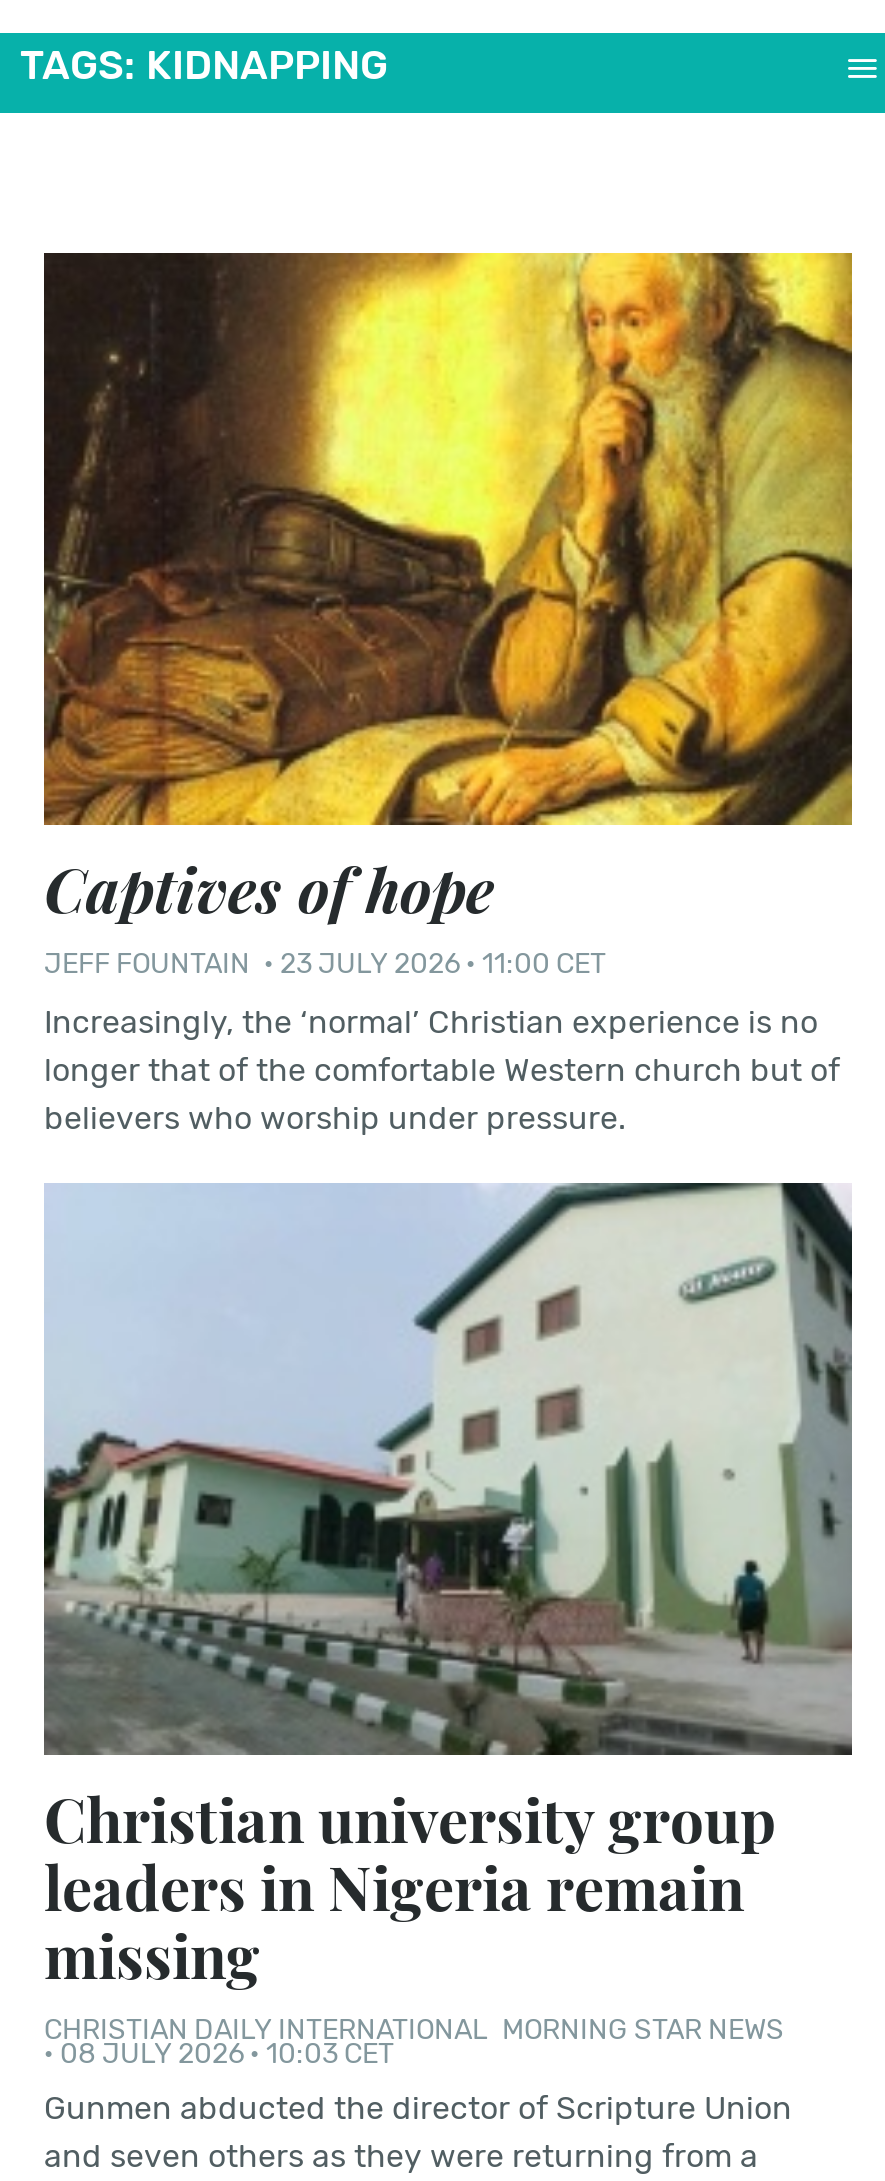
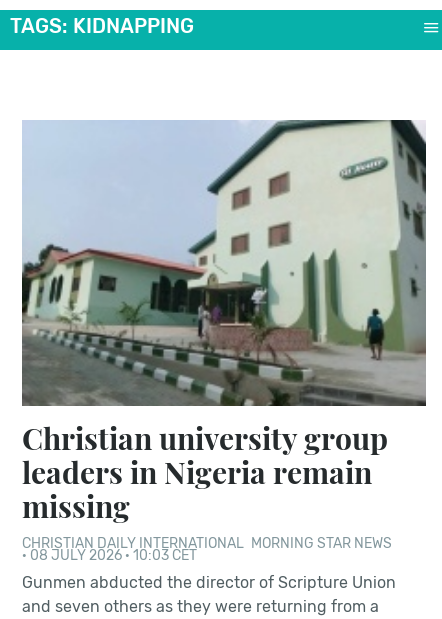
- [image]
- Captives of hope
- JEFF FOUNTAIN · 23 JULY 2026 · 11:00 CET
- Increasingly, the ‘normal’ Christian experience is no
- longer that of the comfortable Western church but of
- believers who worship under pressure.
